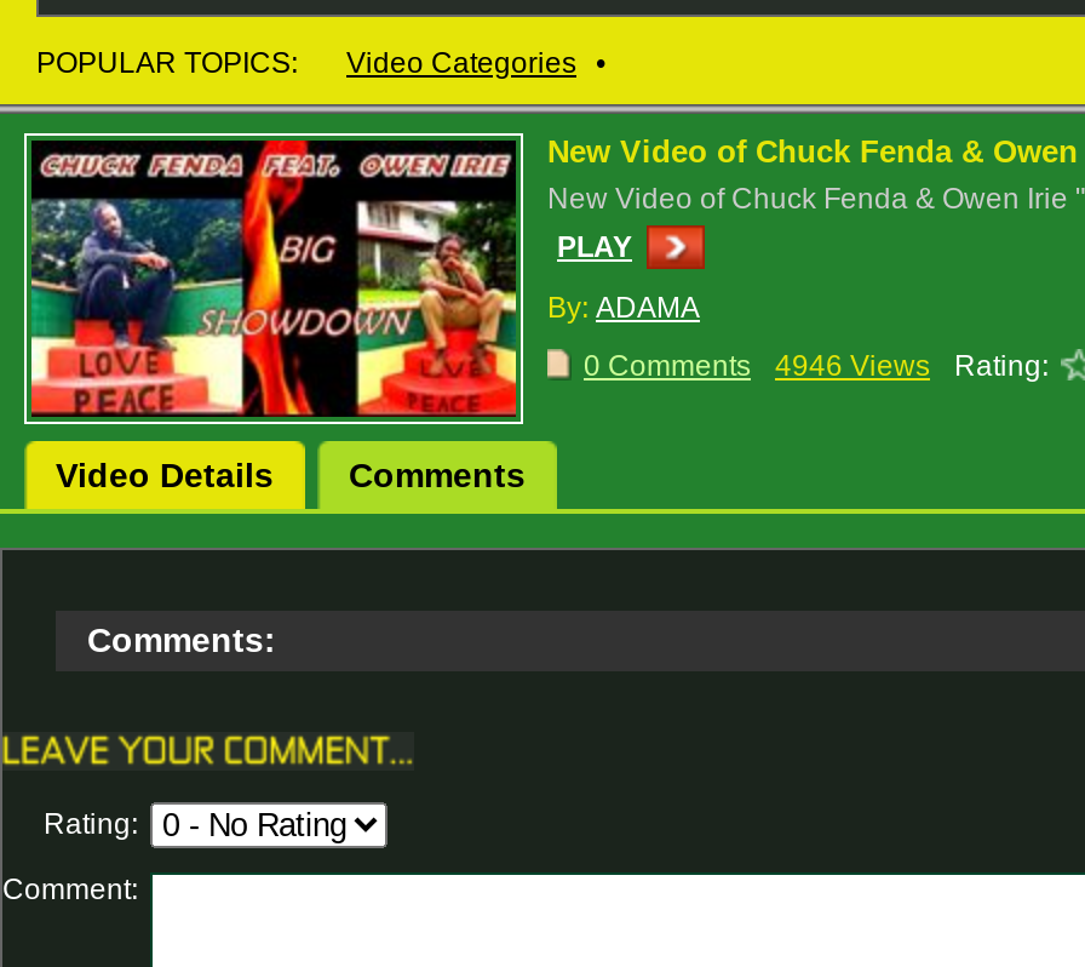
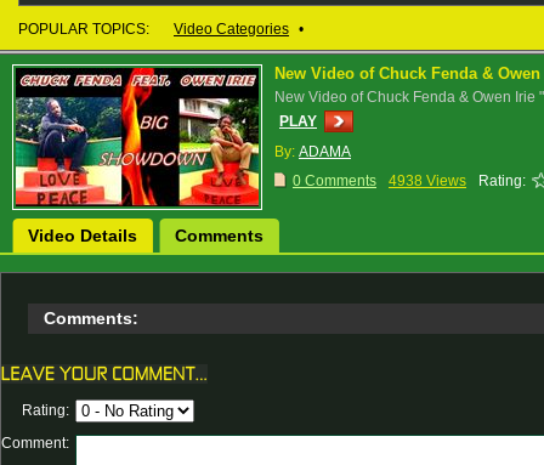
- 0 Comments 4946 Views Rating:
+ 0 Comments 4938 Views Rating:
